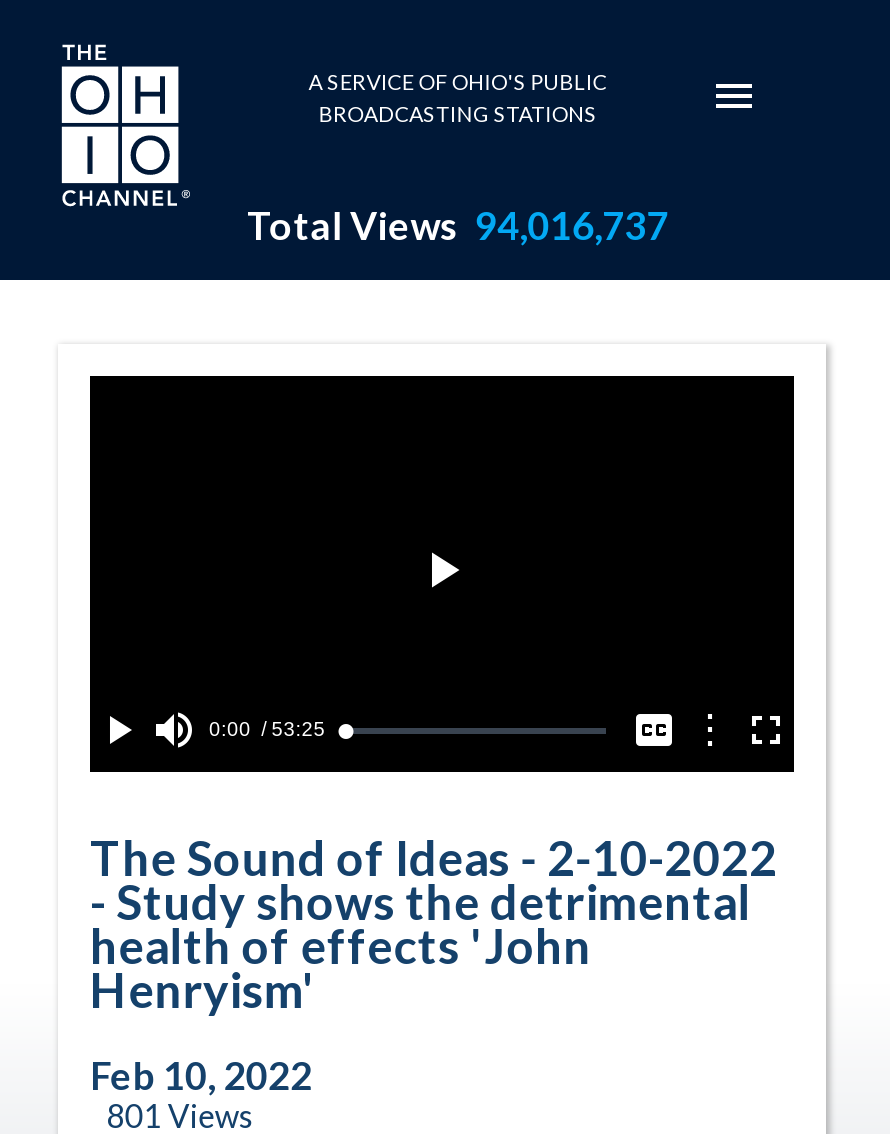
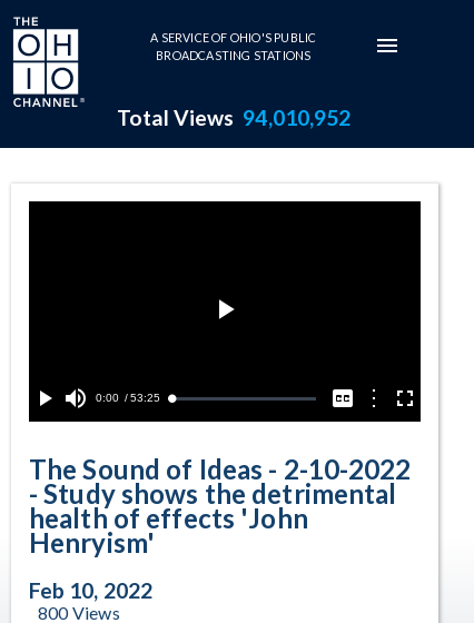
- Total Views 94,016,737
+ Total Views 94,010,952

- 801 Views
+ 800 Views
